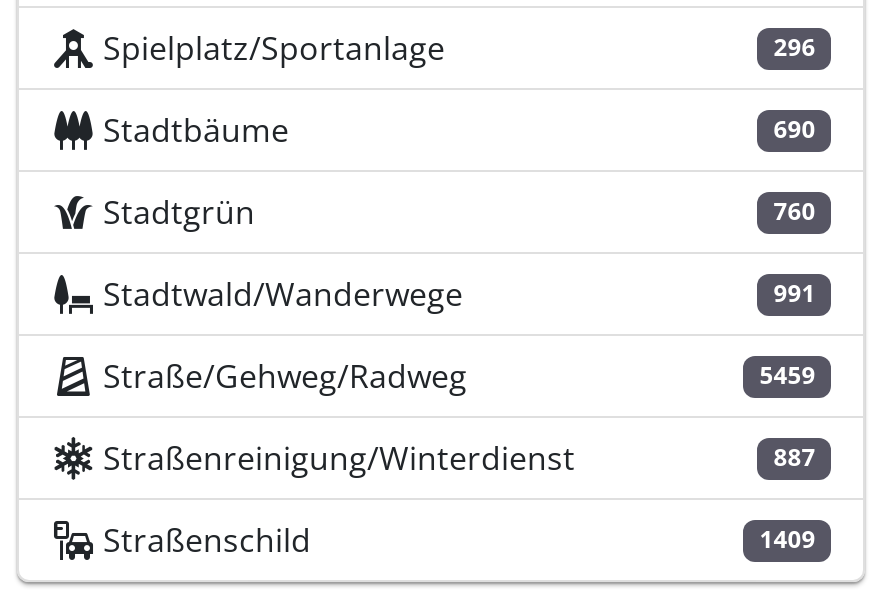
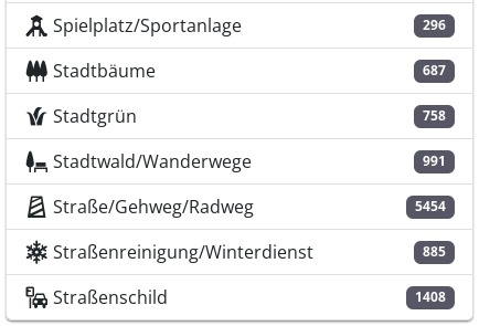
- 690
+ 687

- 760
+ 758

- 5459
+ 5454

- 887
+ 885

- 1409
+ 1408
